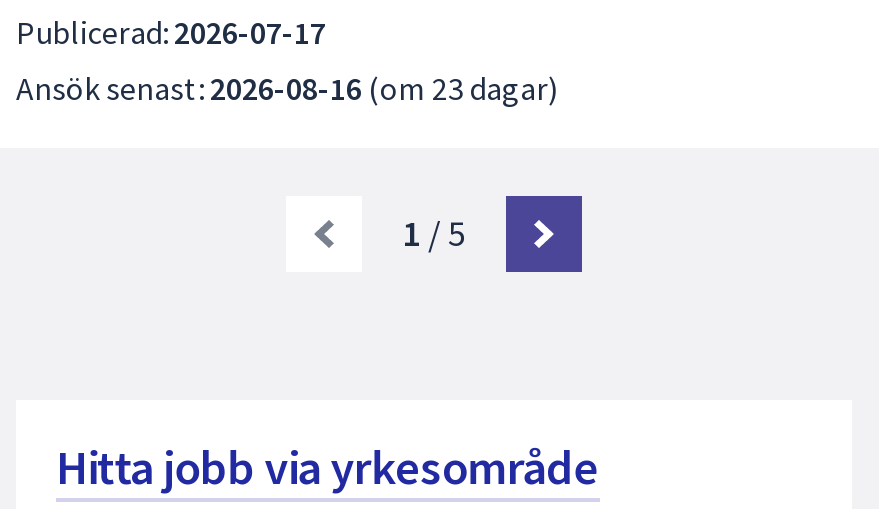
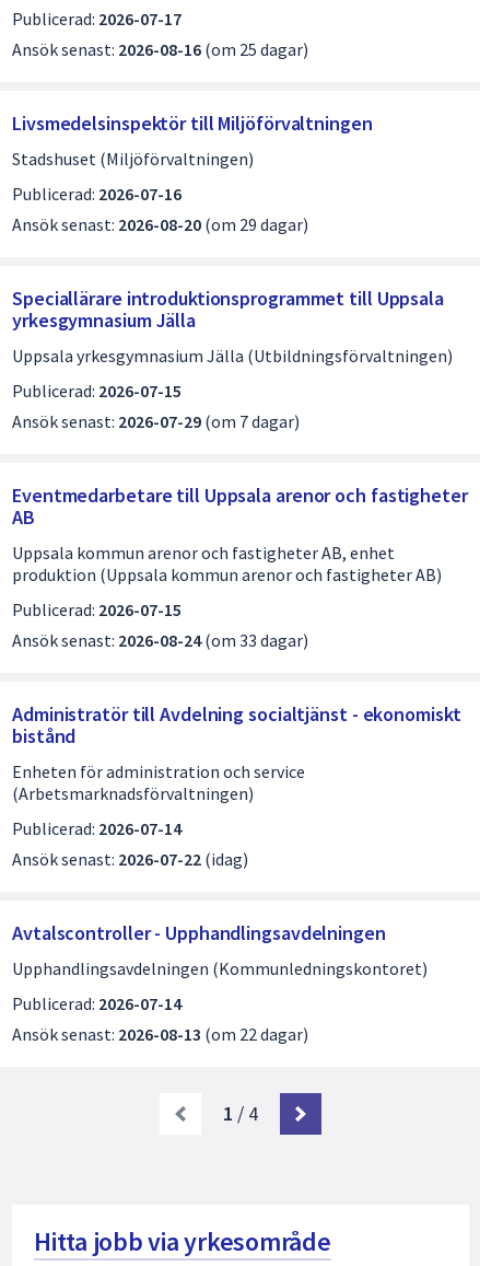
- Ansök senast: 2026-08-16 (om 23 dagar)
- 1 / 5
+ Ansök senast: 2026-08-16 (om 25 dagar)
+ Livsmedelsinspektör till Miljöförvaltningen
+ Stadshuset (Miljöförvaltningen)
+ Publicerad: 2026-07-16
+ Ansök senast: 2026-08-20 (om 29 dagar)
+ Speciallärare introduktionsprogrammet till Uppsala
+ yrkesgymnasium Jälla
+ Uppsala yrkesgymnasium Jälla (Utbildningsförvaltningen)
+ Publicerad: 2026-07-15
+ Ansök senast: 2026-07-29 (om 7 dagar)
+ Eventmedarbetare till Uppsala arenor och fastigheter
+ AB
+ Uppsala kommun arenor och fastigheter AB, enhet
+ produktion (Uppsala kommun arenor och fastigheter AB)
+ Publicerad: 2026-07-15
+ Ansök senast: 2026-08-24 (om 33 dagar)
+ Administratör till Avdelning socialtjänst - ekonomiskt
+ bistånd
+ Enheten för administration och service
+ (Arbetsmarknadsförvaltningen)
+ Publicerad: 2026-07-14
+ Ansök senast: 2026-07-22 (idag)
+ Avtalscontroller - Upphandlingsavdelningen
+ Upphandlingsavdelningen (Kommunledningskontoret)
+ Publicerad: 2026-07-14
+ Ansök senast: 2026-08-13 (om 22 dagar)
+ 1 / 4
